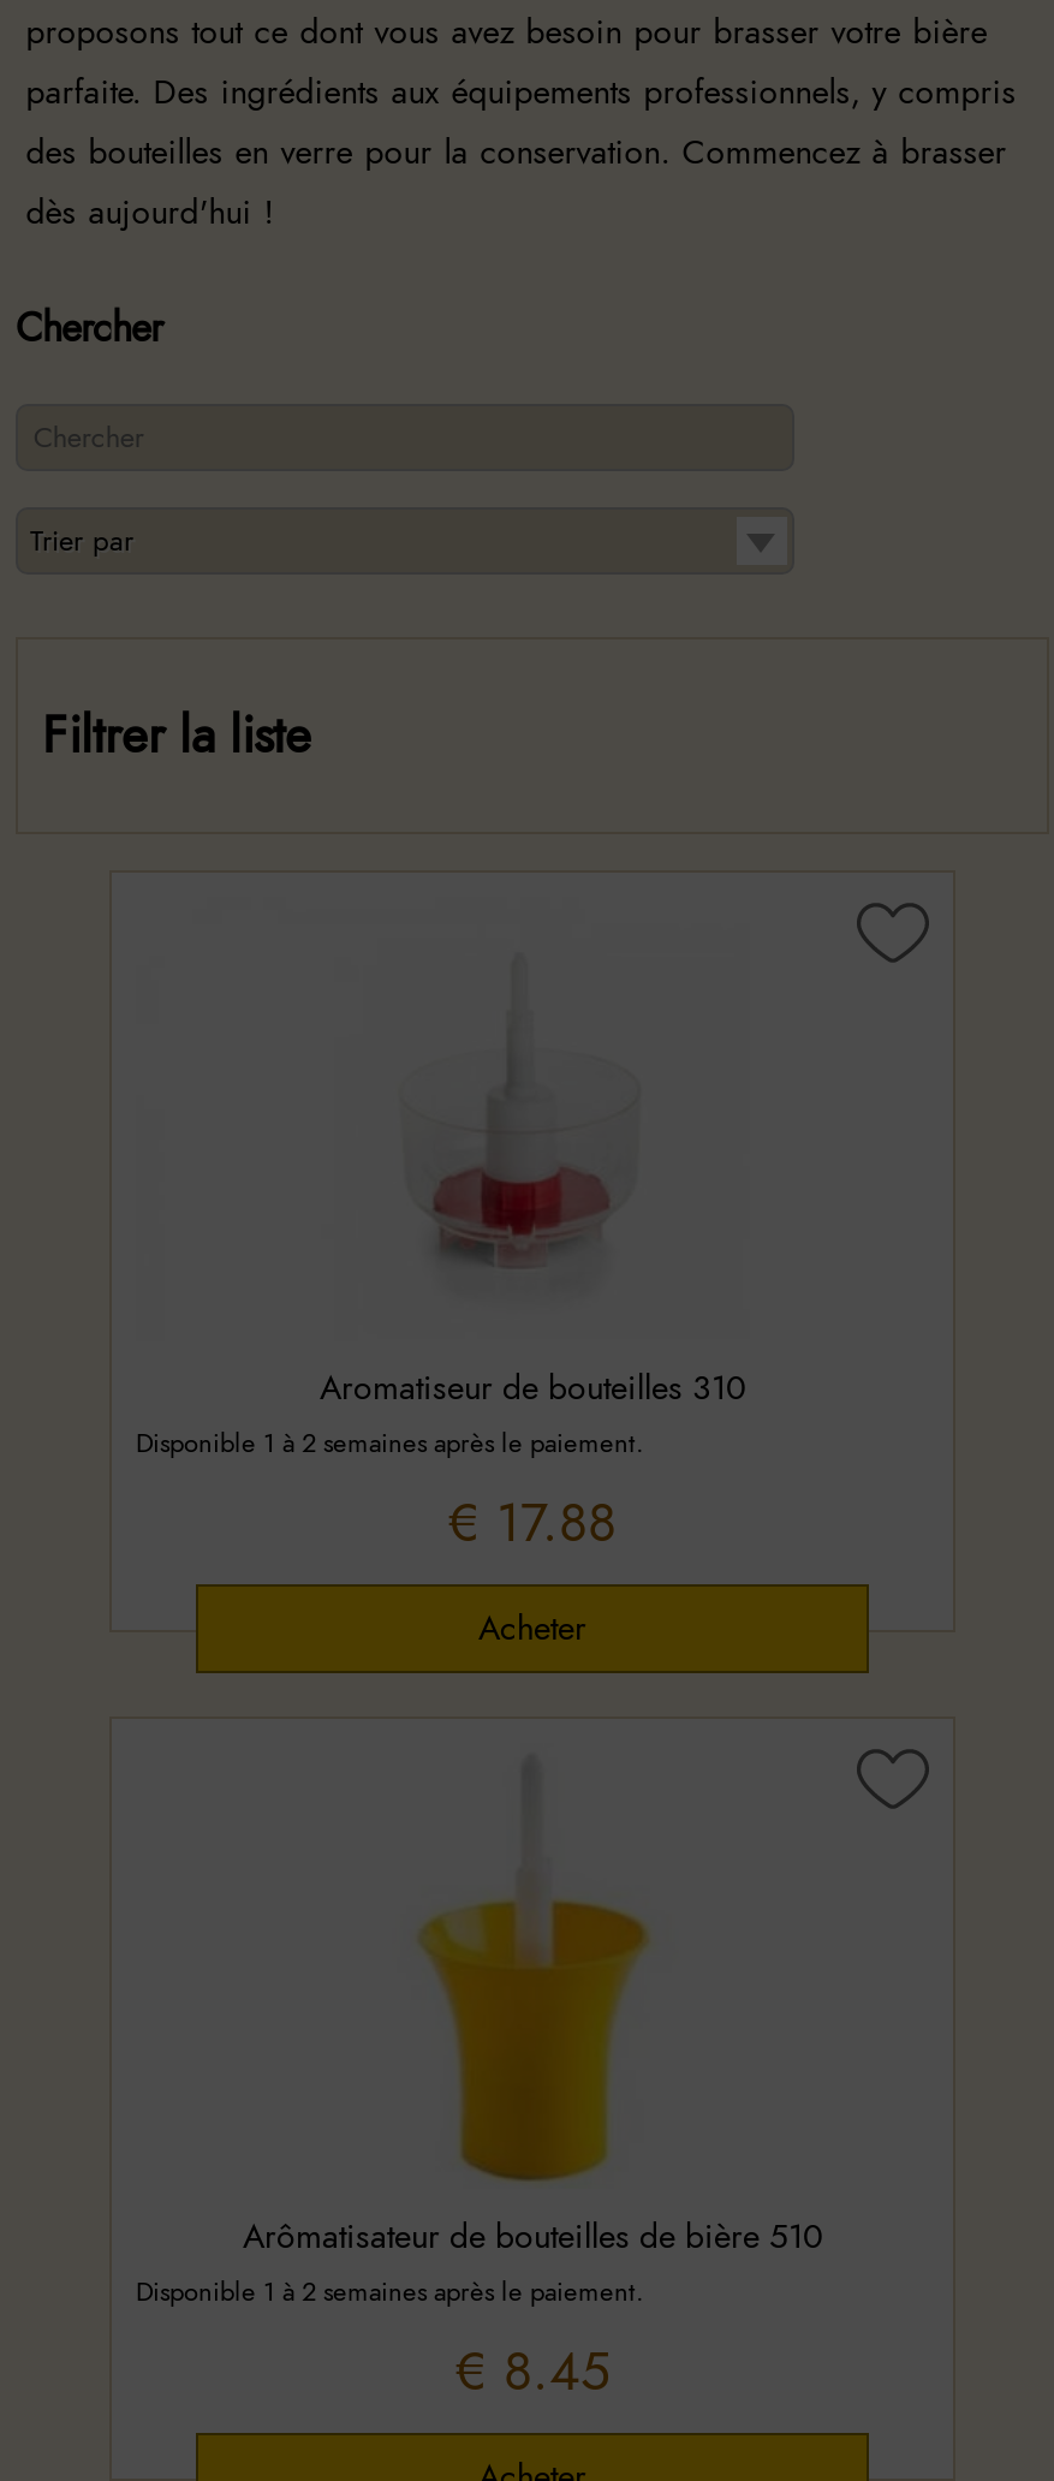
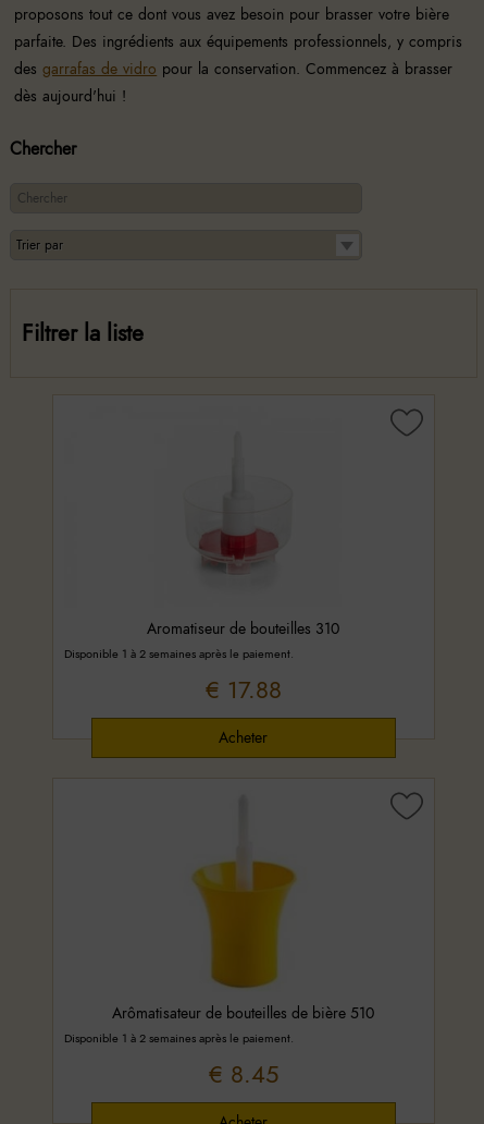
- des bouteilles en verre pour la conservation. Commencez à brasser
+ des garrafas de vidro pour la conservation. Commencez à brasser
